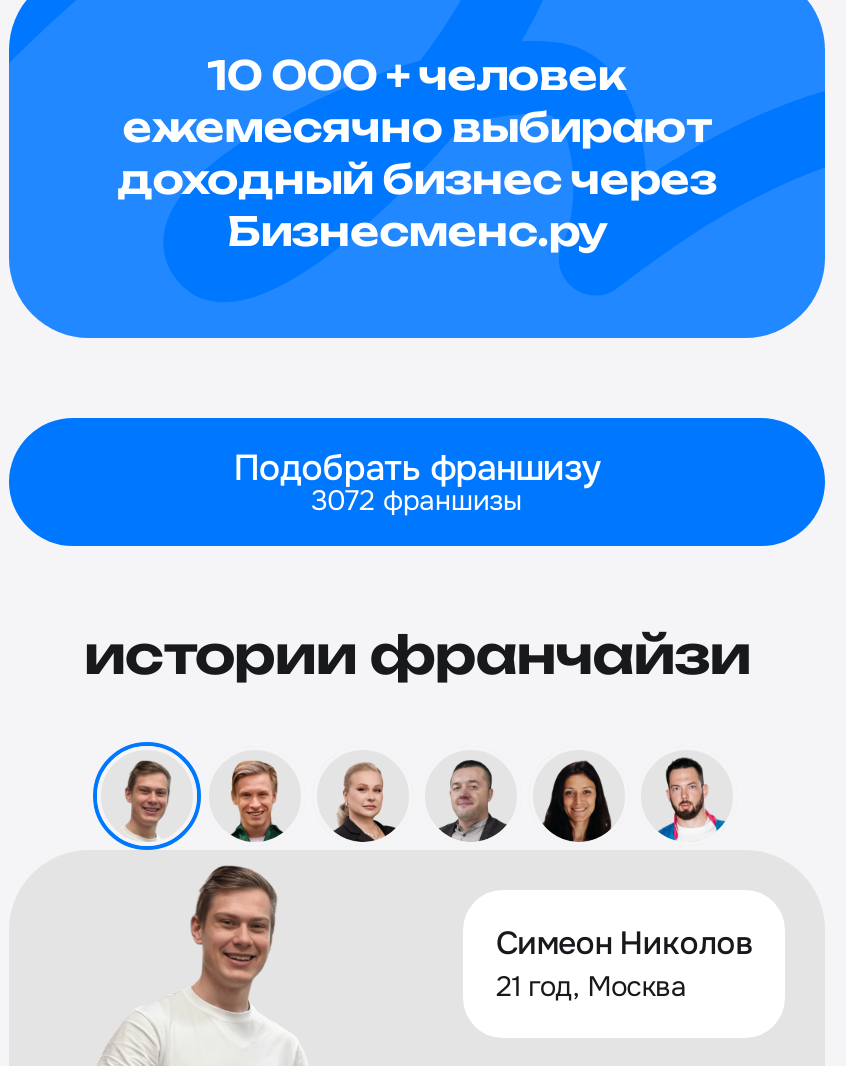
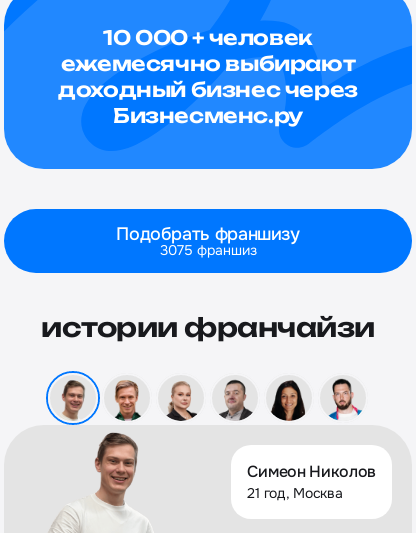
- 3072 франшизы
+ 3075 франшиз
